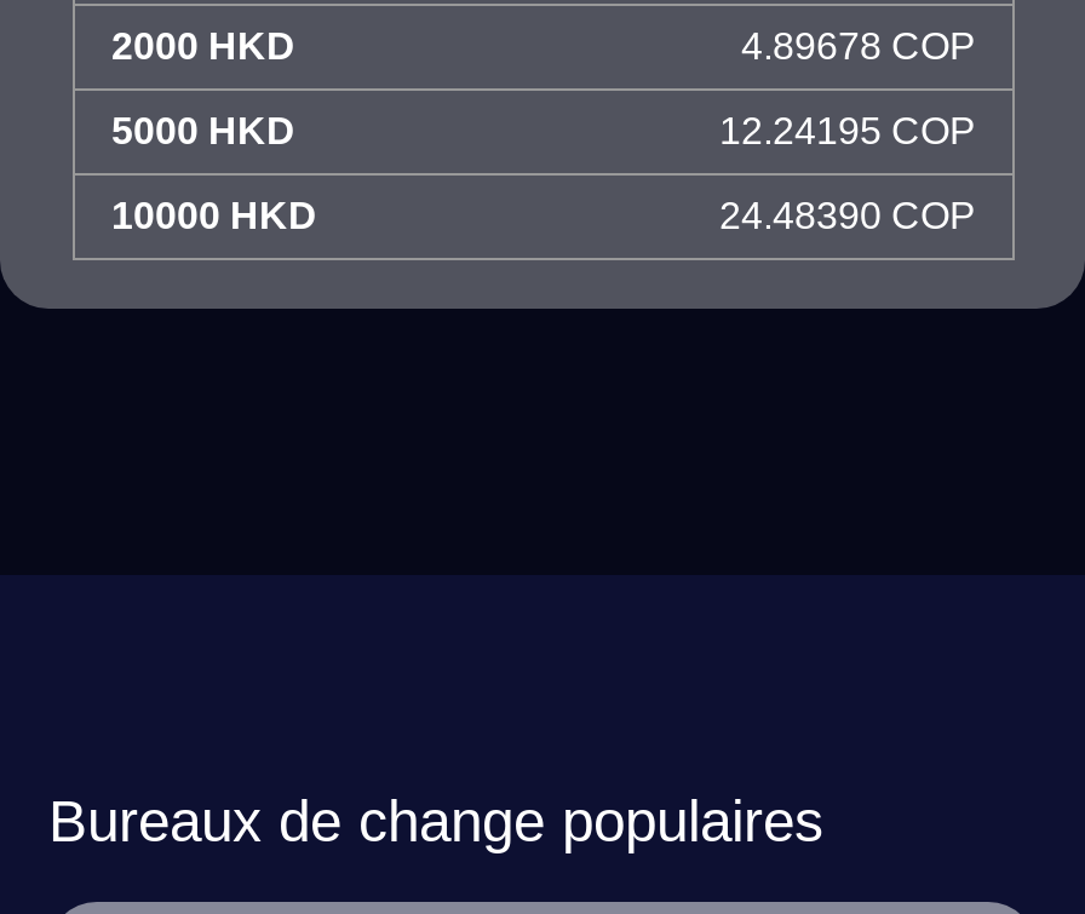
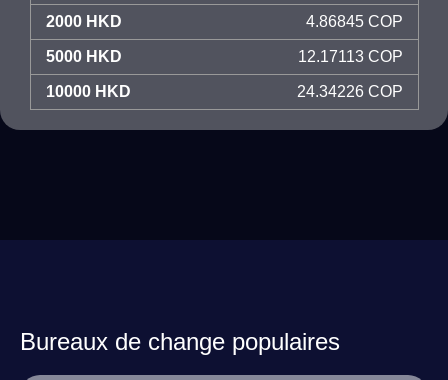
- 4.89678 COP
+ 4.86845 COP

- 12.24195 COP
+ 12.17113 COP

- 24.48390 COP
+ 24.34226 COP
